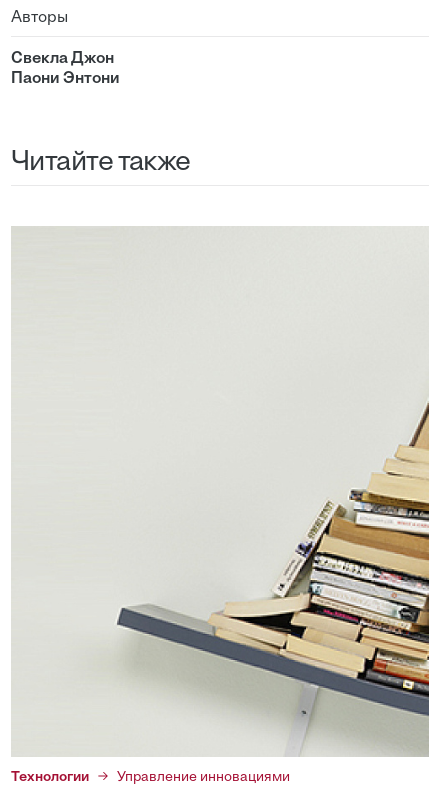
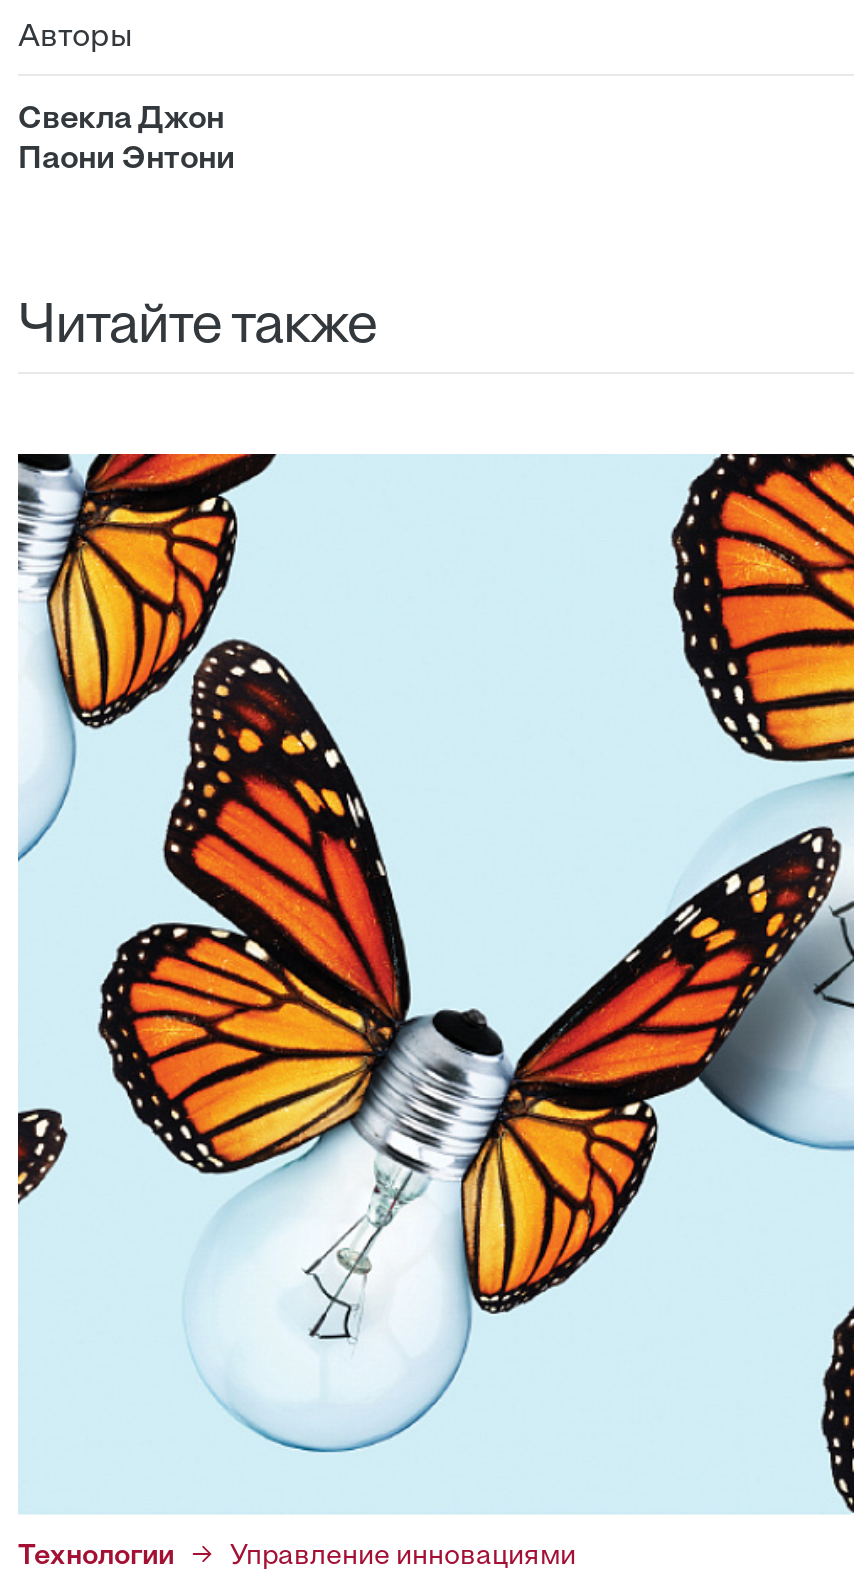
- [image]
+ [image]
